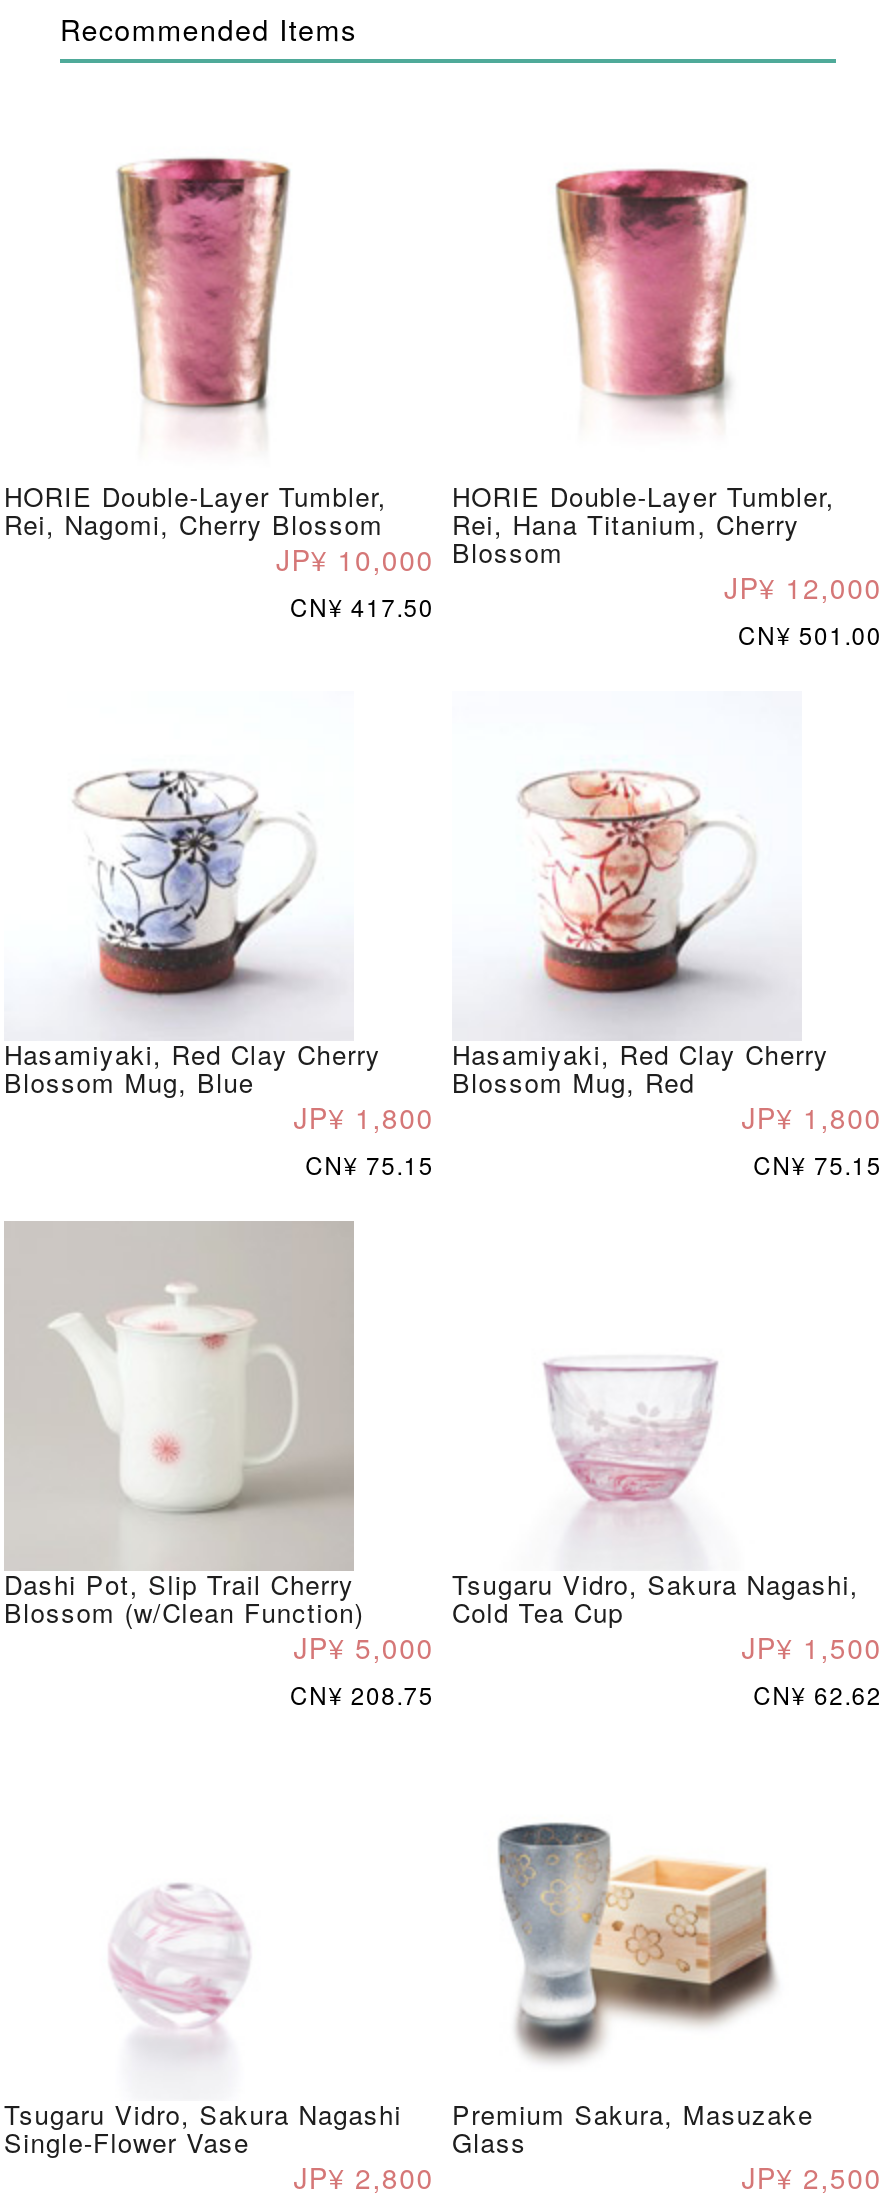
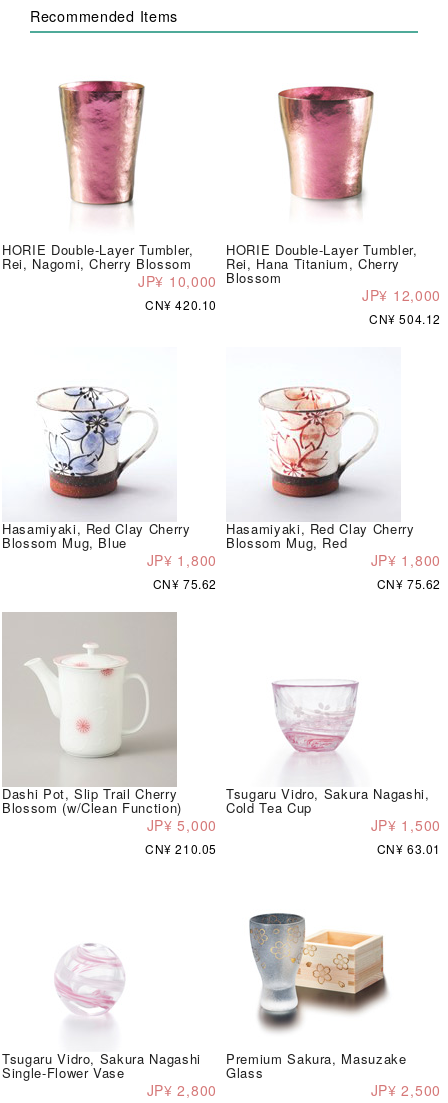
- CN¥ 417.50
+ CN¥ 420.10

- CN¥ 501.00
+ CN¥ 504.12

- CN¥ 75.15
+ CN¥ 75.62

- CN¥ 75.15
+ CN¥ 75.62

- CN¥ 208.75
+ CN¥ 210.05

- CN¥ 62.62
+ CN¥ 63.01
